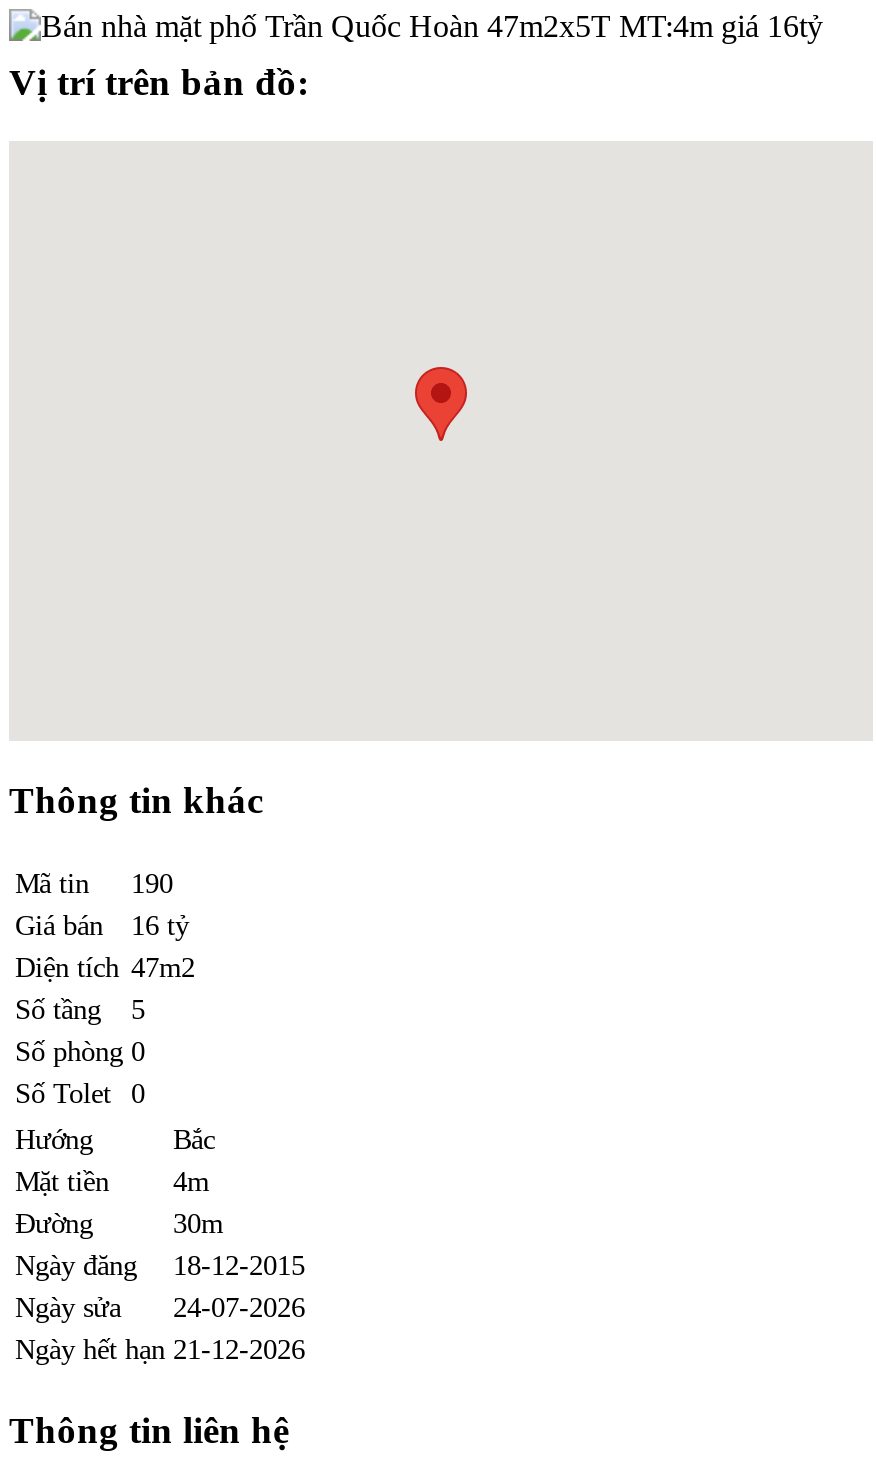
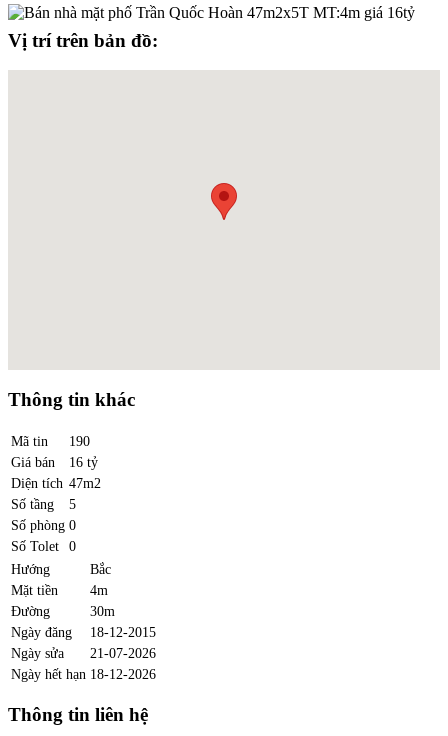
- Ngày sửa 24-07-2026
+ Ngày sửa 21-07-2026

- Ngày hết hạn 21-12-2026
+ Ngày hết hạn 18-12-2026
